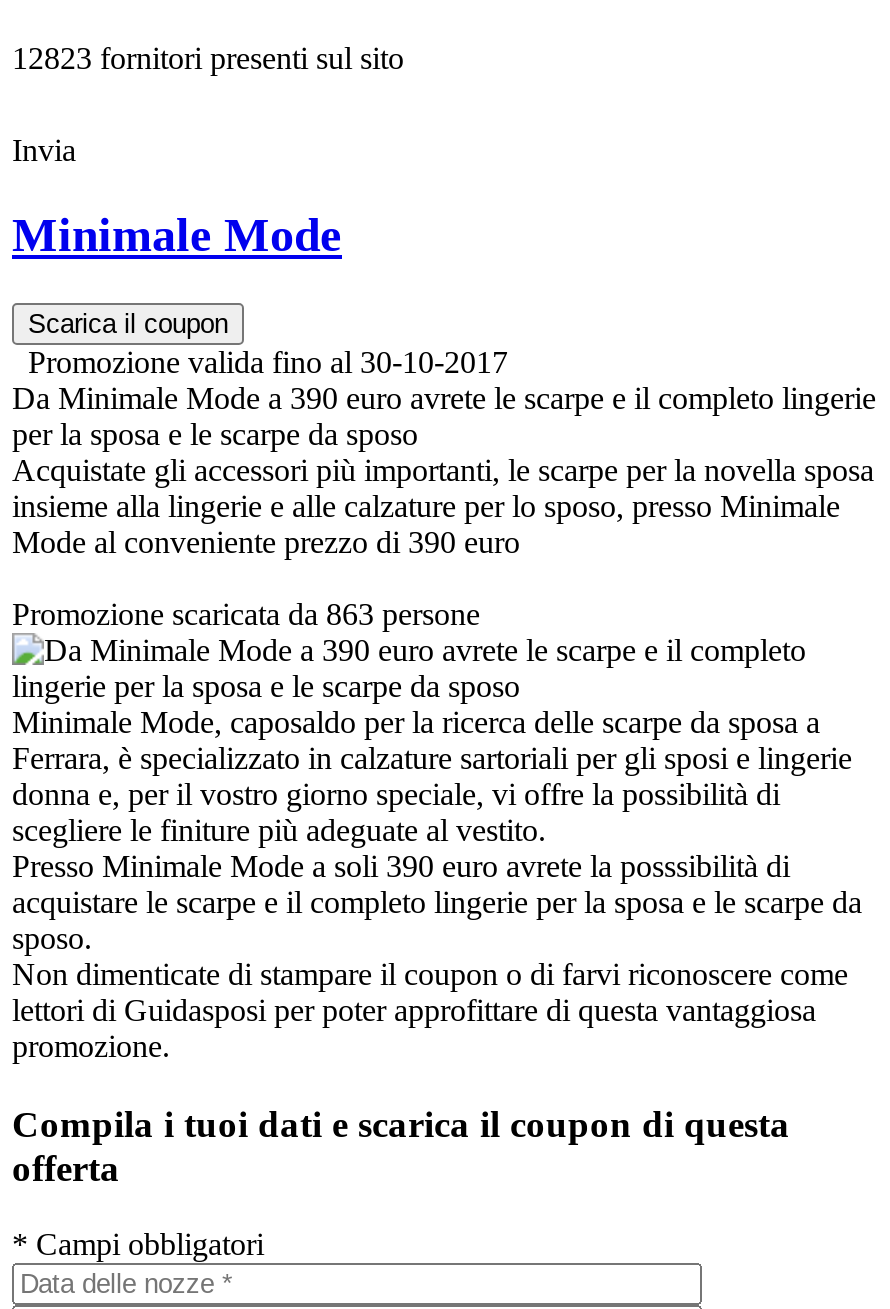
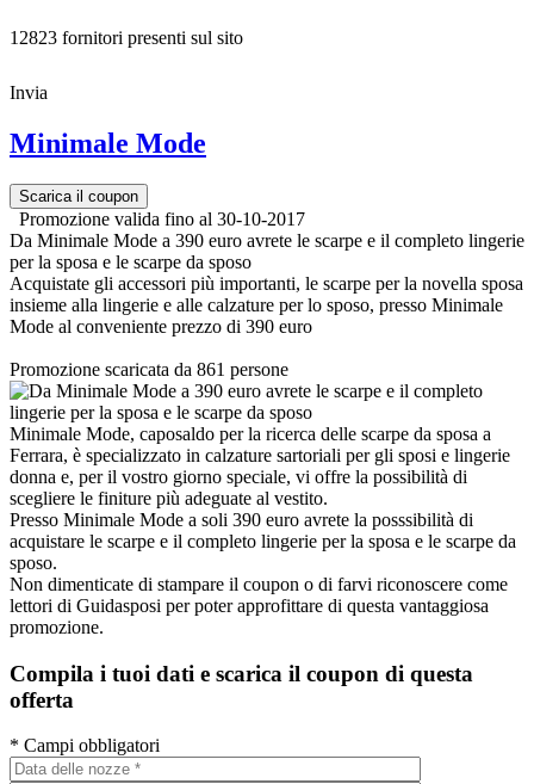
- Promozione scaricata da 863 persone
+ Promozione scaricata da 861 persone
